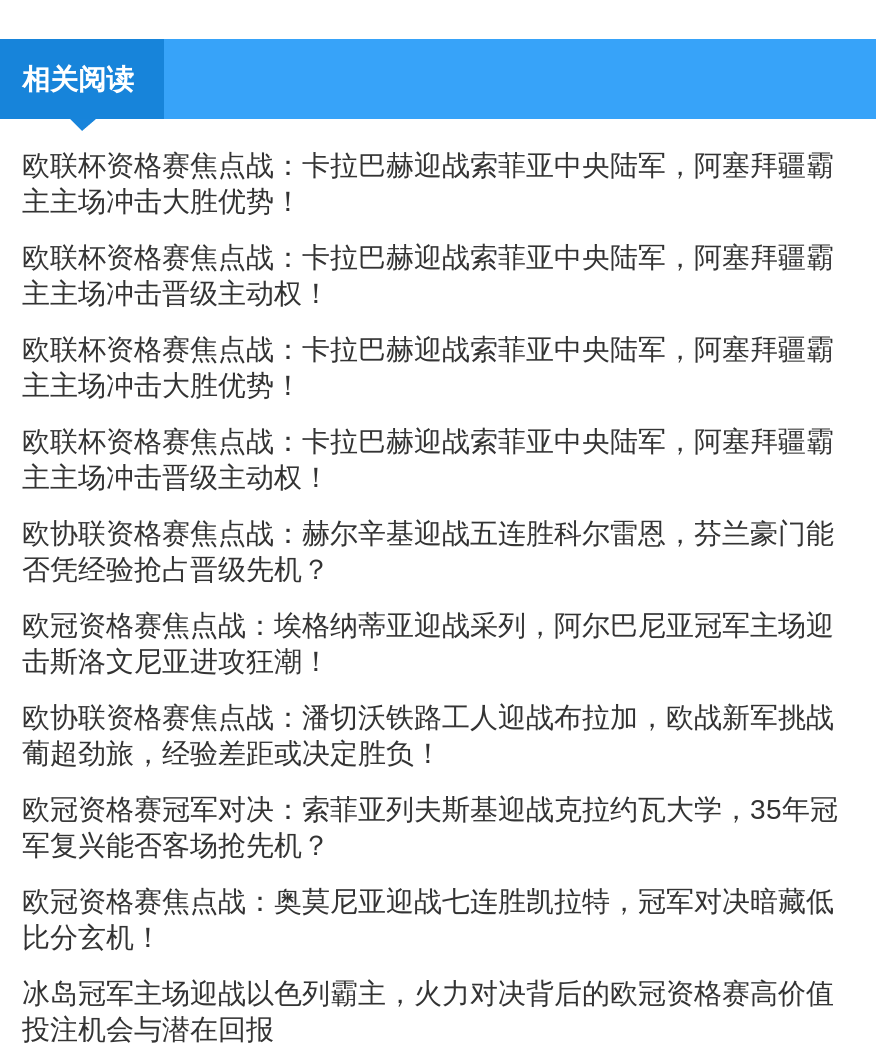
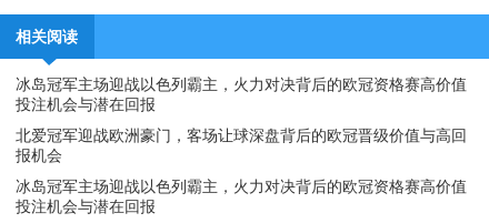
- 欧联杯资格赛焦点战：卡拉巴赫迎战索菲亚中央陆军，阿塞拜疆霸
- 主主场冲击大胜优势！
- 欧联杯资格赛焦点战：卡拉巴赫迎战索菲亚中央陆军，阿塞拜疆霸
- 主主场冲击晋级主动权！
- 欧联杯资格赛焦点战：卡拉巴赫迎战索菲亚中央陆军，阿塞拜疆霸
- 主主场冲击大胜优势！
- 欧联杯资格赛焦点战：卡拉巴赫迎战索菲亚中央陆军，阿塞拜疆霸
- 主主场冲击晋级主动权！
- 欧协联资格赛焦点战：赫尔辛基迎战五连胜科尔雷恩，芬兰豪门能
- 否凭经验抢占晋级先机？
- 欧冠资格赛焦点战：埃格纳蒂亚迎战采列，阿尔巴尼亚冠军主场迎
- 击斯洛文尼亚进攻狂潮！
- 欧协联资格赛焦点战：潘切沃铁路工人迎战布拉加，欧战新军挑战
- 葡超劲旅，经验差距或决定胜负！
- 欧冠资格赛冠军对决：索菲亚列夫斯基迎战克拉约瓦大学，35年冠
- 军复兴能否客场抢先机？
- 欧冠资格赛焦点战：奥莫尼亚迎战七连胜凯拉特，冠军对决暗藏低
- 比分玄机！
+ 冰岛冠军主场迎战以色列霸主，火力对决背后的欧冠资格赛高价值
+ 投注机会与潜在回报
+ 北爱冠军迎战欧洲豪门，客场让球深盘背后的欧冠晋级价值与高回
+ 报机会
